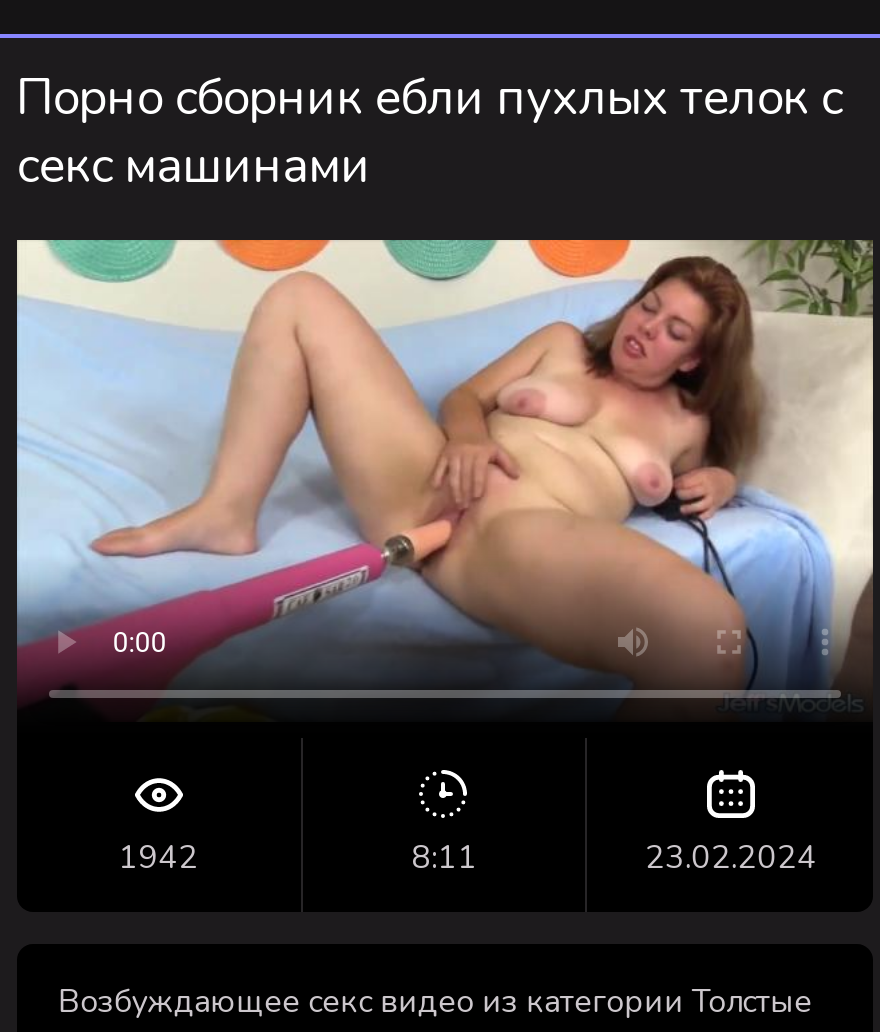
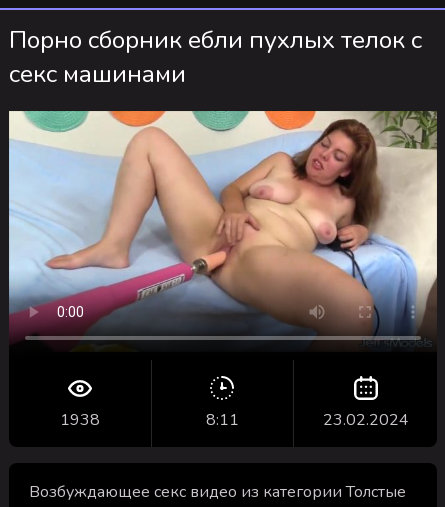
- 1942
+ 1938
